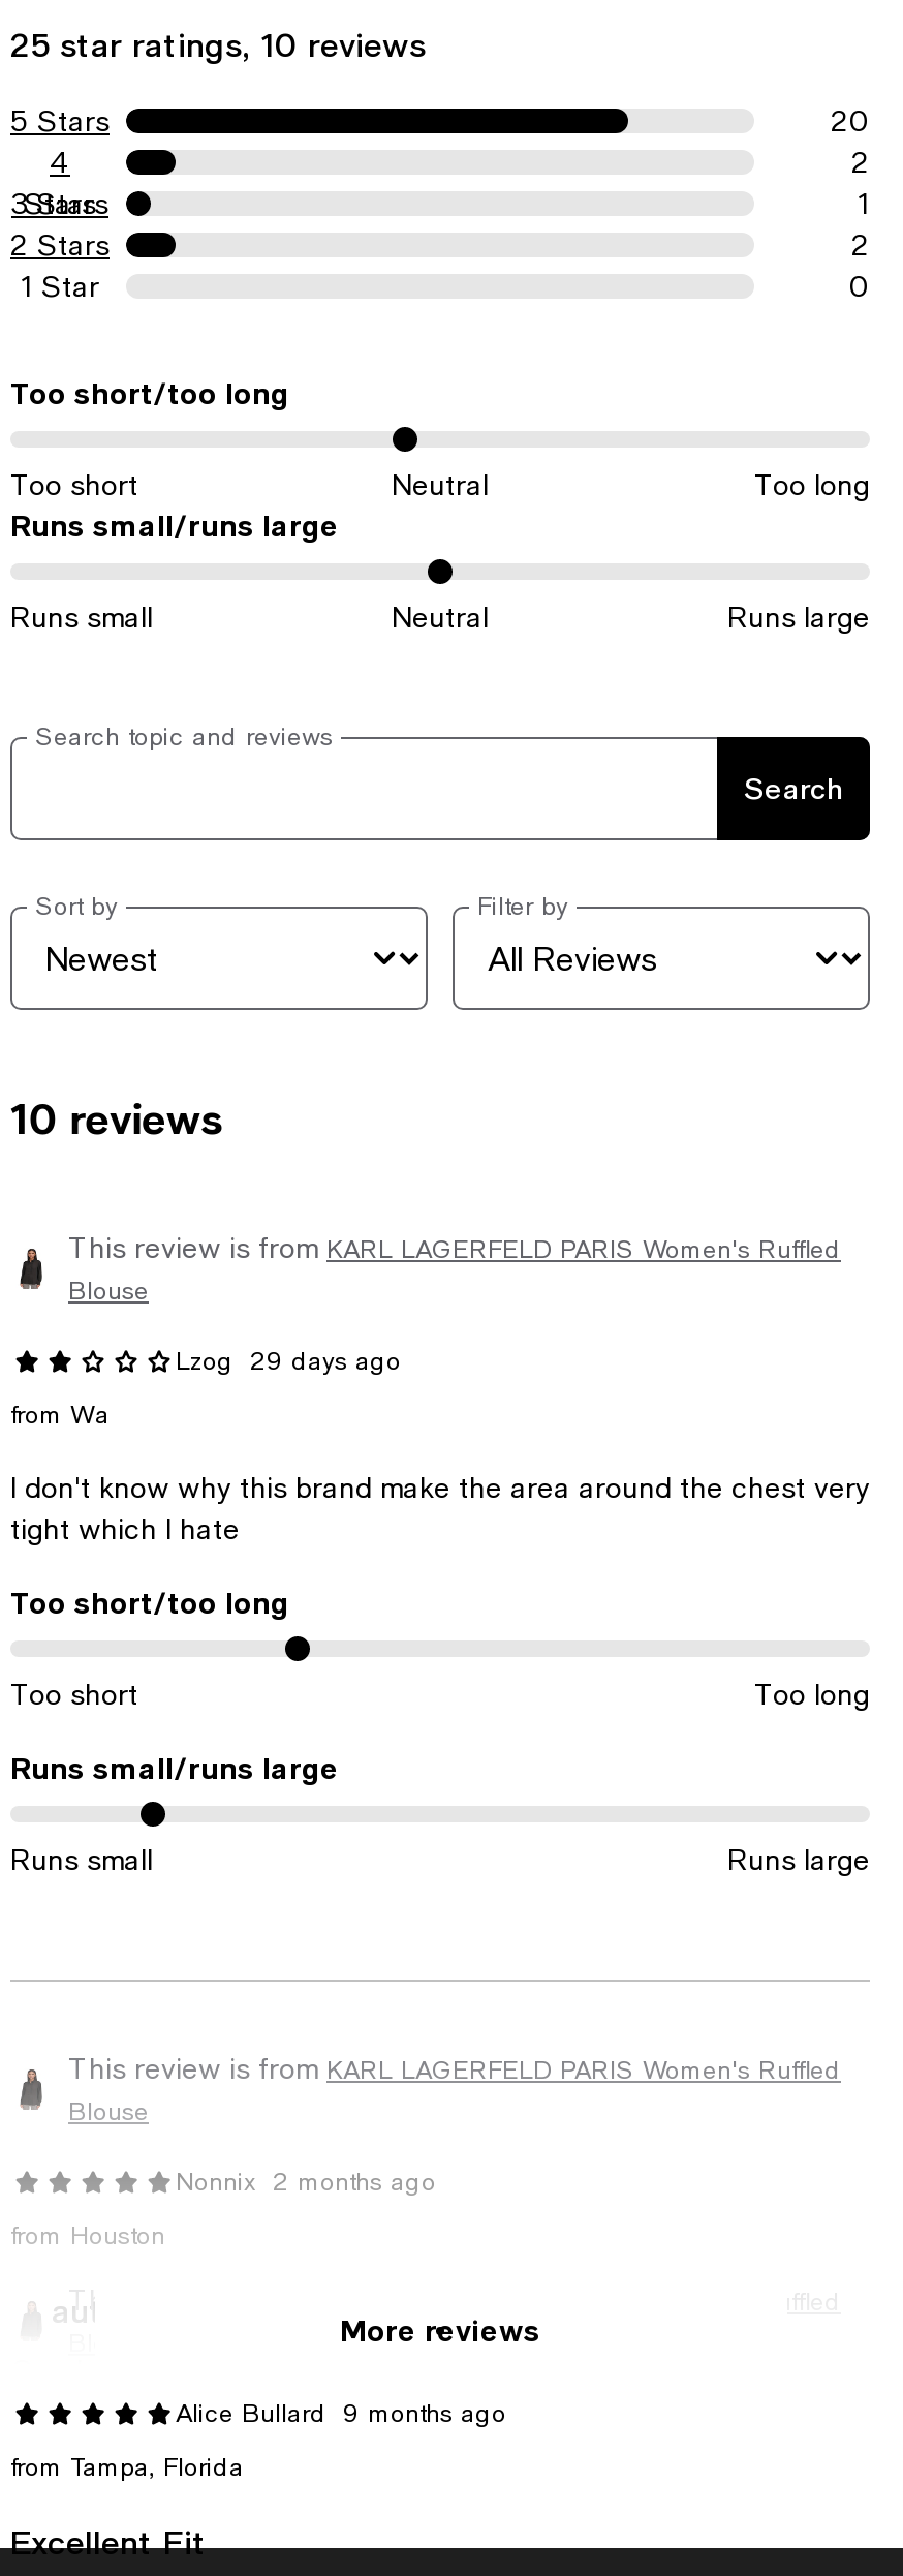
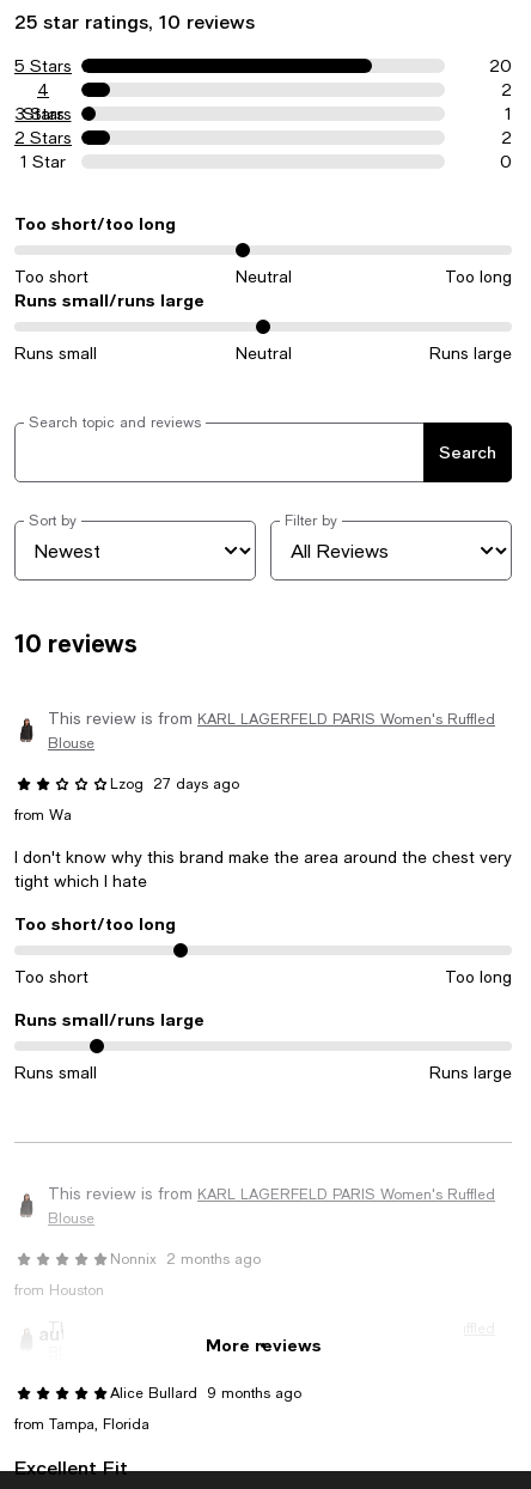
- Lzog 29 days ago
+ Lzog 27 days ago
